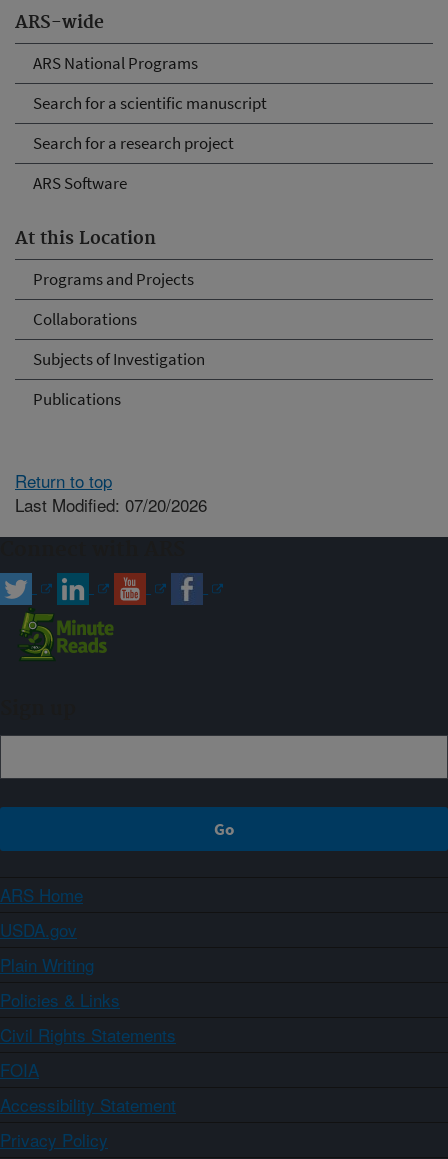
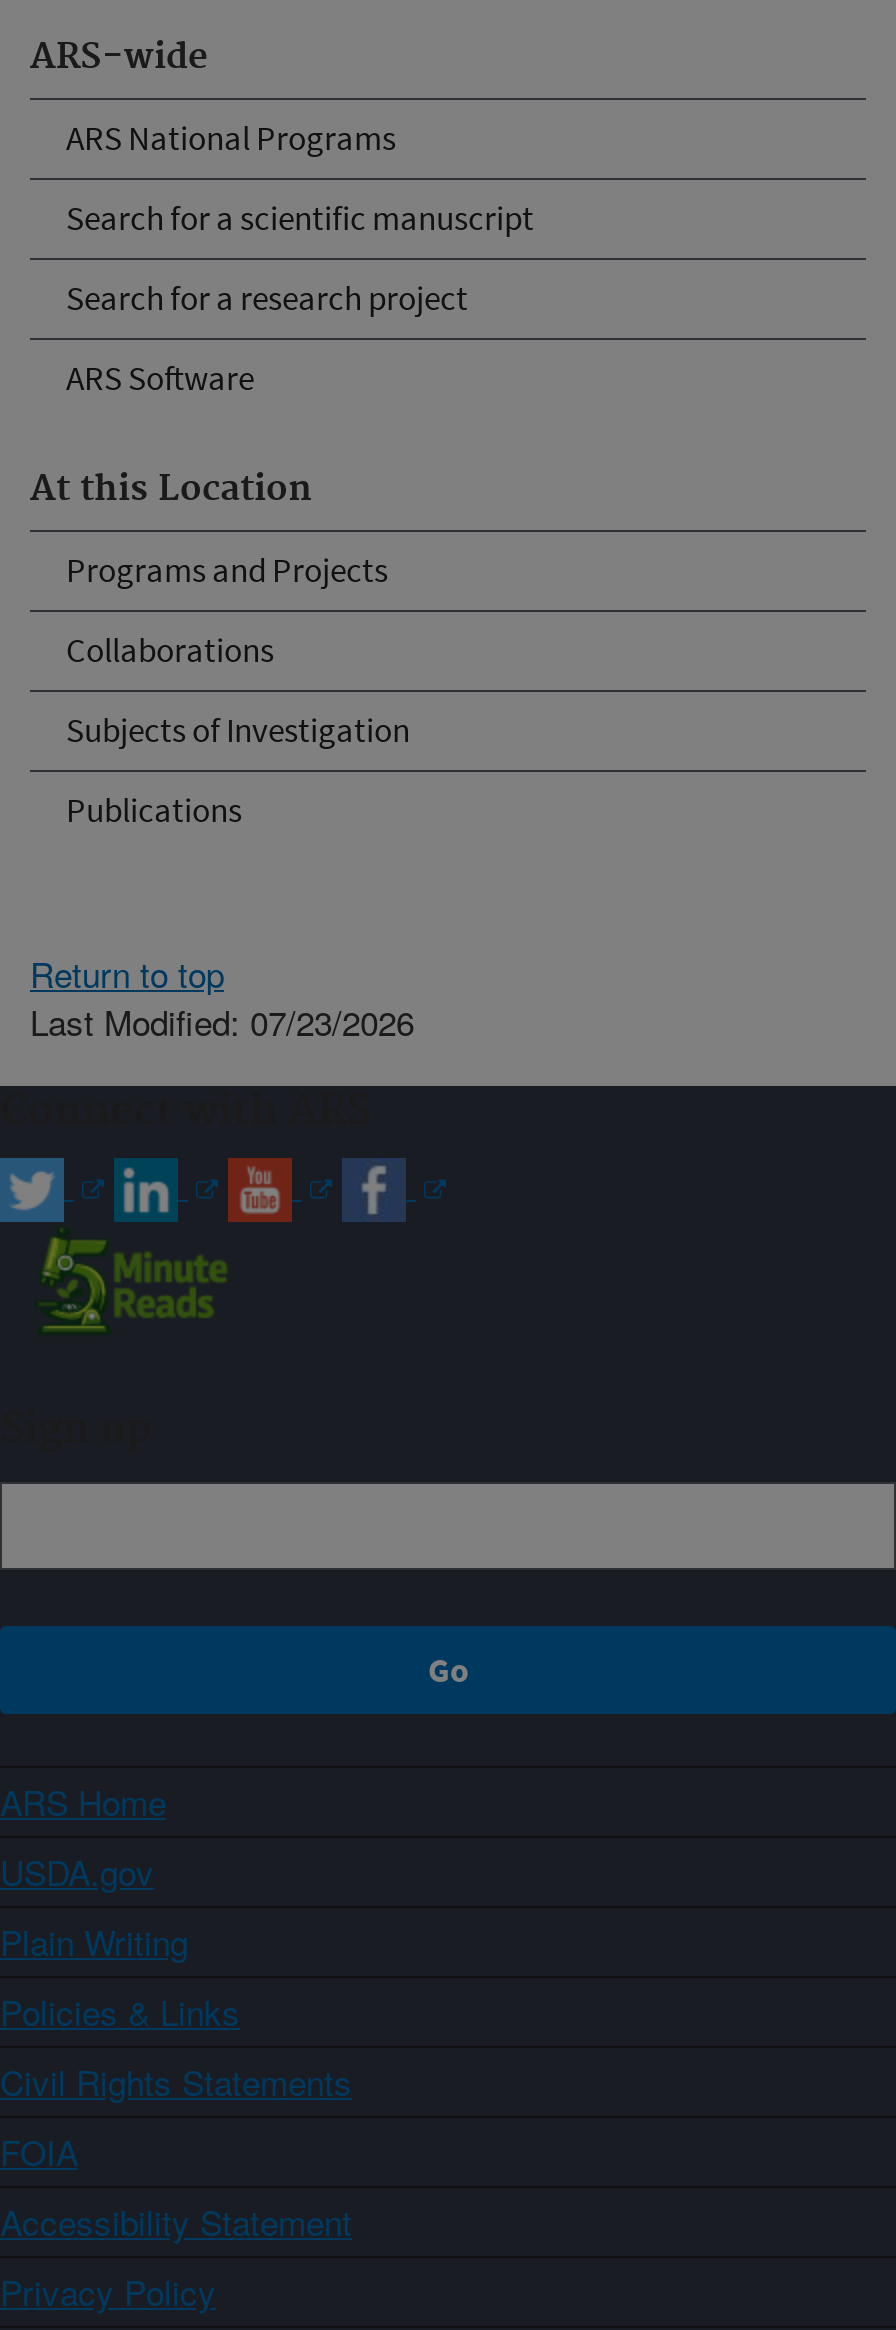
- Last Modified: 07/20/2026
+ Last Modified: 07/23/2026
